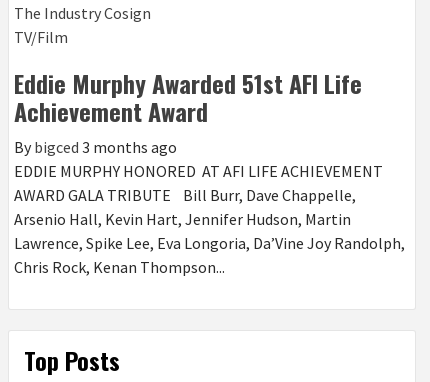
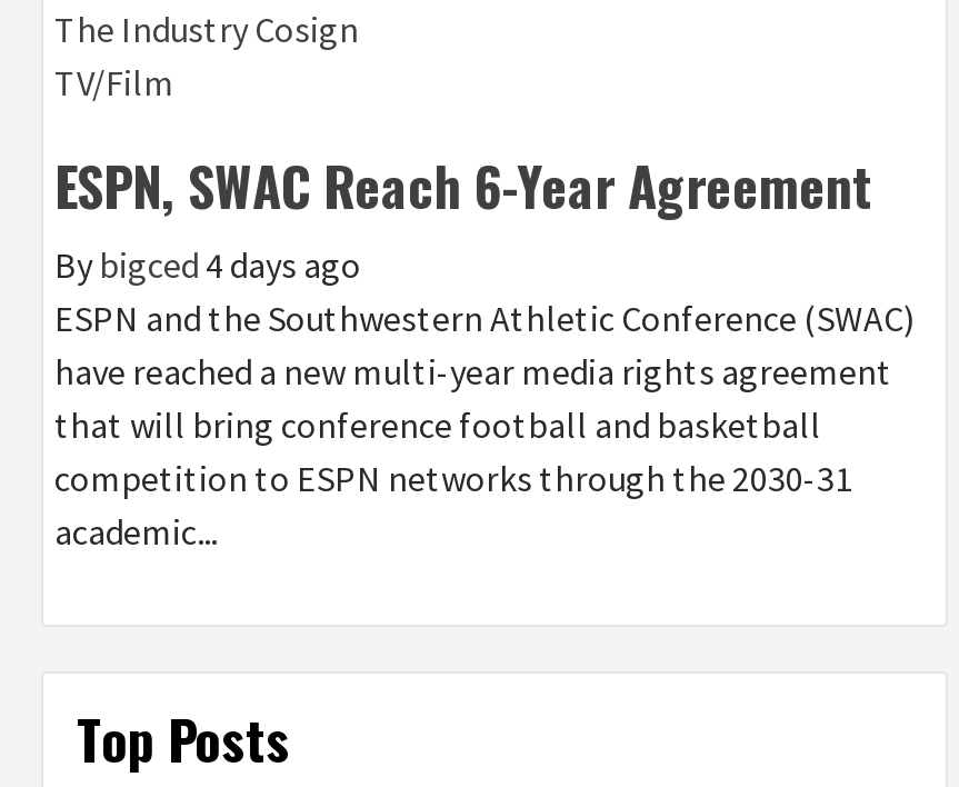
- Eddie Murphy Awarded 51st AFI Life
- Achievement Award
- By bigced 3 months ago
- EDDIE MURPHY HONORED AT AFI LIFE ACHIEVEMENT
- AWARD GALA TRIBUTE Bill Burr, Dave Chappelle,
- Arsenio Hall, Kevin Hart, Jennifer Hudson, Martin
- Lawrence, Spike Lee, Eva Longoria, Da’Vine Joy Randolph,
- Chris Rock, Kenan Thompson...
+ ESPN, SWAC Reach 6-Year Agreement
+ By bigced 4 days ago
+ ESPN and the Southwestern Athletic Conference (SWAC)
+ have reached a new multi-year media rights agreement
+ that will bring conference football and basketball
+ competition to ESPN networks through the 2030-31
+ academic...
